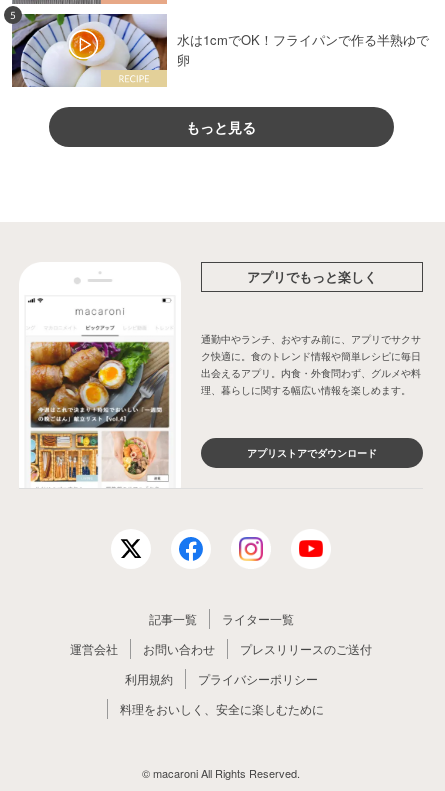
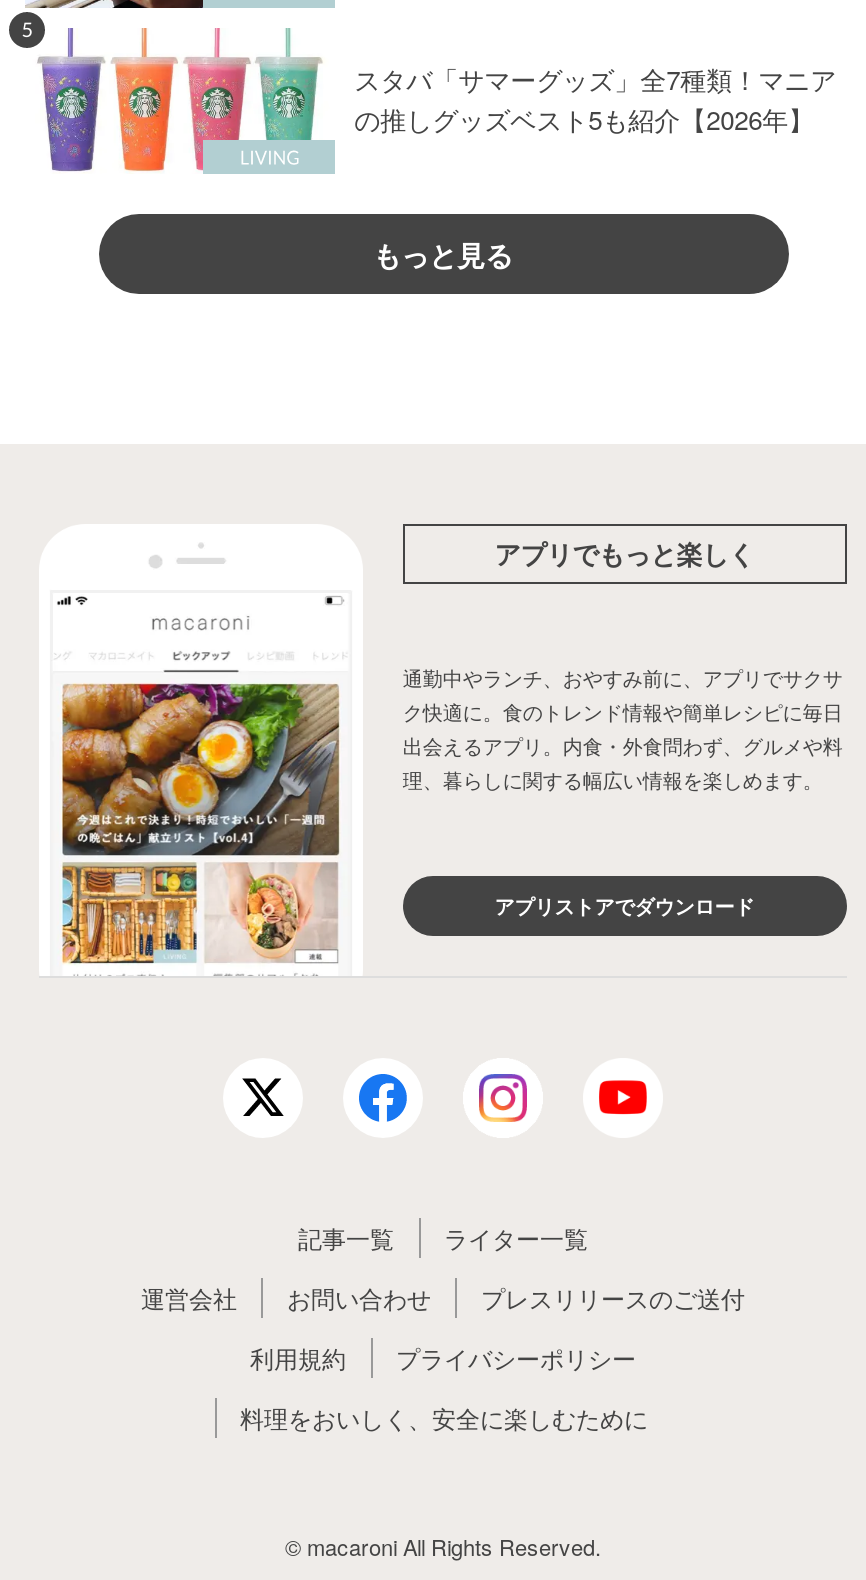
- [image]
- 水は1cmでOK！フライパンで作る半熟ゆで
- 卵
+ [image]
+ スタバ「サマーグッズ」全7種類！マニア
+ の推しグッズベスト5も紹介【2026年】
